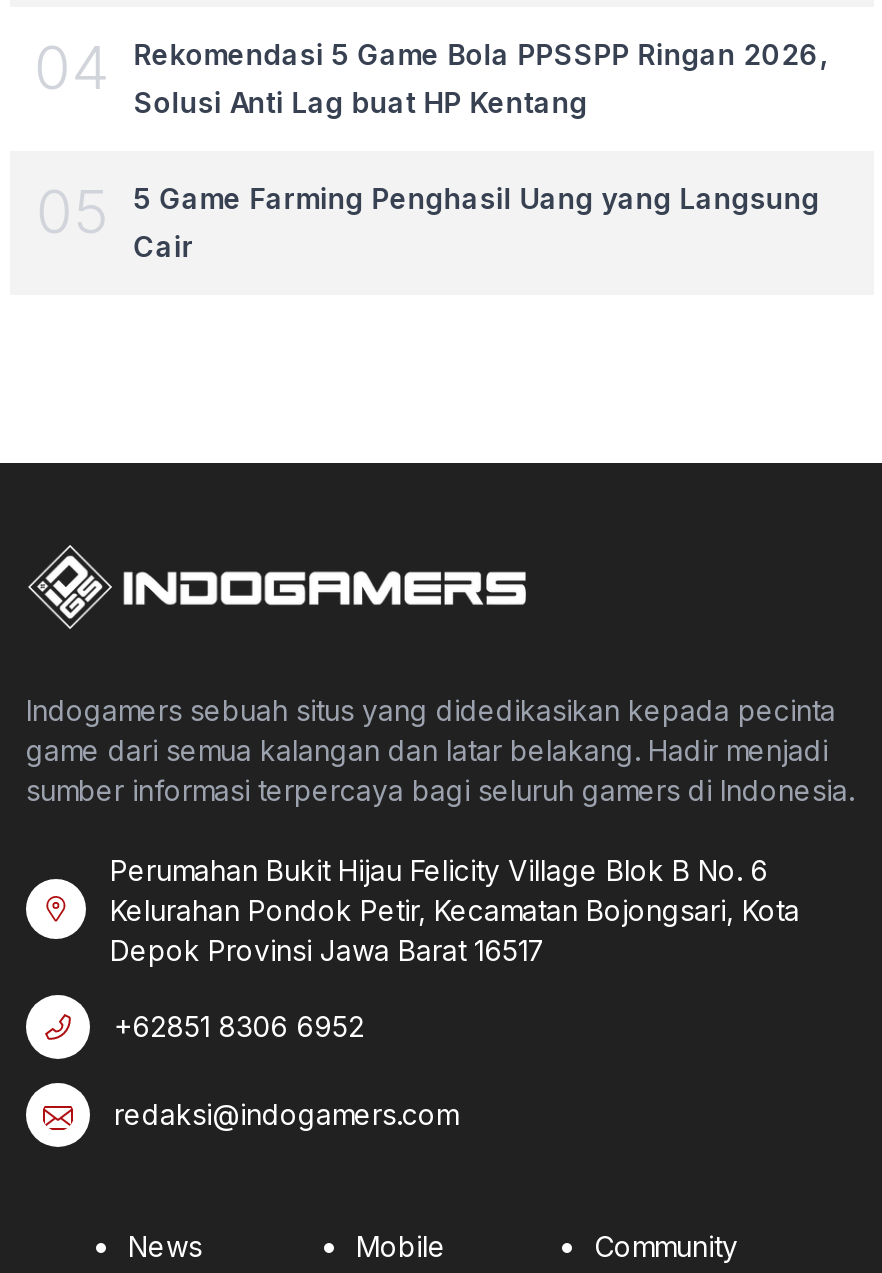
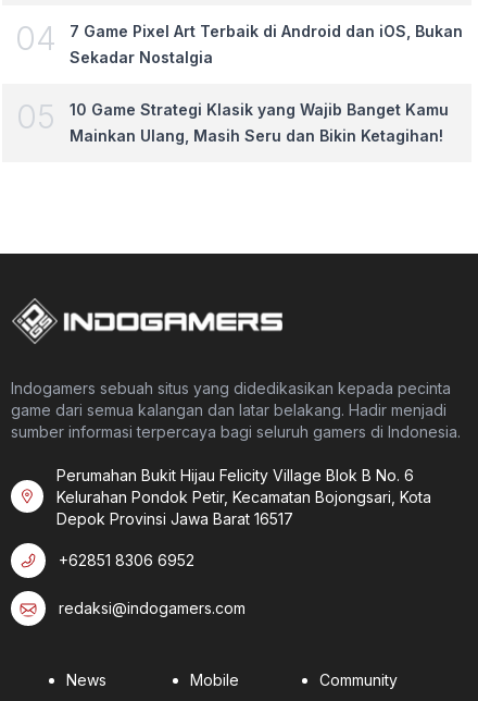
- Rekomendasi 5 Game Bola PPSSPP Ringan 2026,
- Solusi Anti Lag buat HP Kentang
+ 7 Game Pixel Art Terbaik di Android dan iOS, Bukan
+ Sekadar Nostalgia

- 5 Game Farming Penghasil Uang yang Langsung
- Cair
+ 10 Game Strategi Klasik yang Wajib Banget Kamu
+ Mainkan Ulang, Masih Seru dan Bikin Ketagihan!
